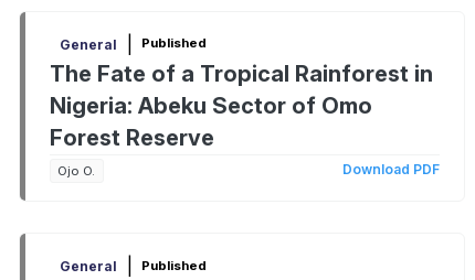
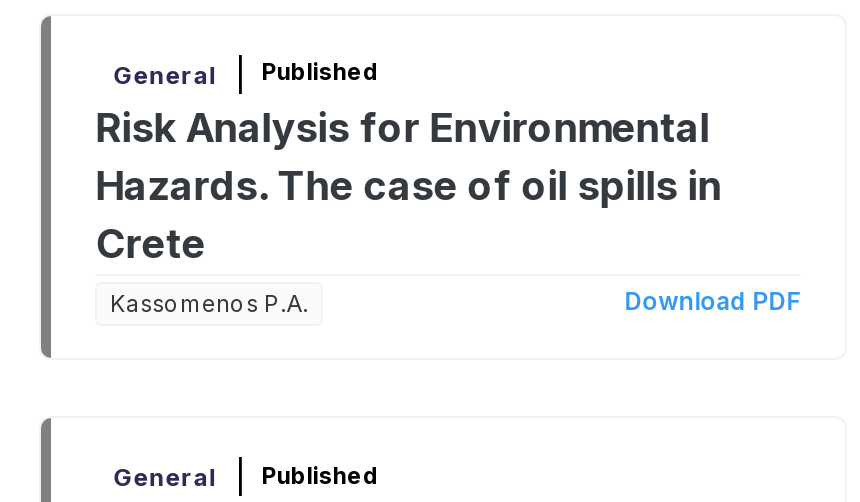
- The Fate of a Tropical Rainforest in
- Nigeria: Abeku Sector of Omo
- Forest Reserve
+ Risk Analysis for Environmental
+ Hazards. The case of oil spills in
+ Crete

- Ojo O.
+ Kassomenos P.A.
